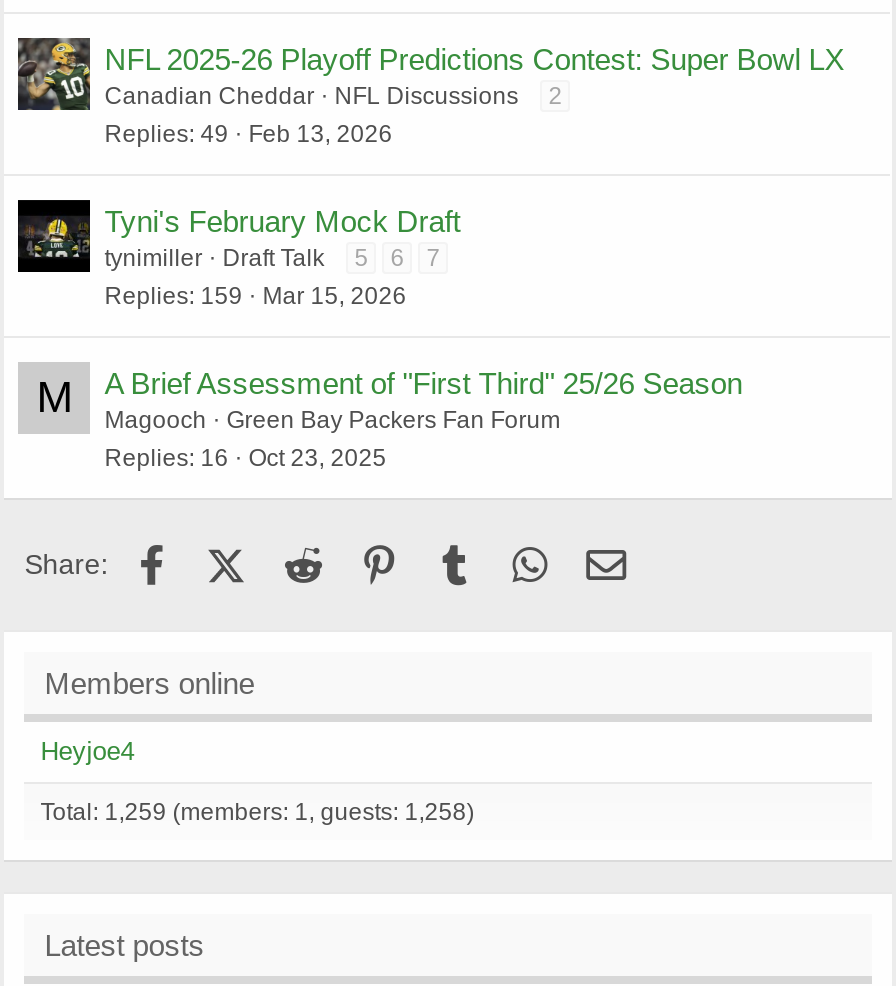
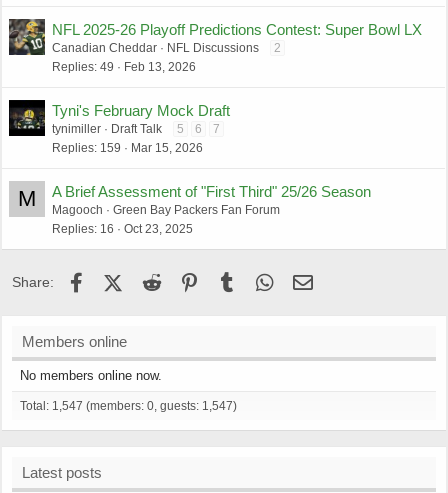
- Heyjoe4
+ No members online now.

- Total: 1,259 (members: 1, guests: 1,258)
+ Total: 1,547 (members: 0, guests: 1,547)
